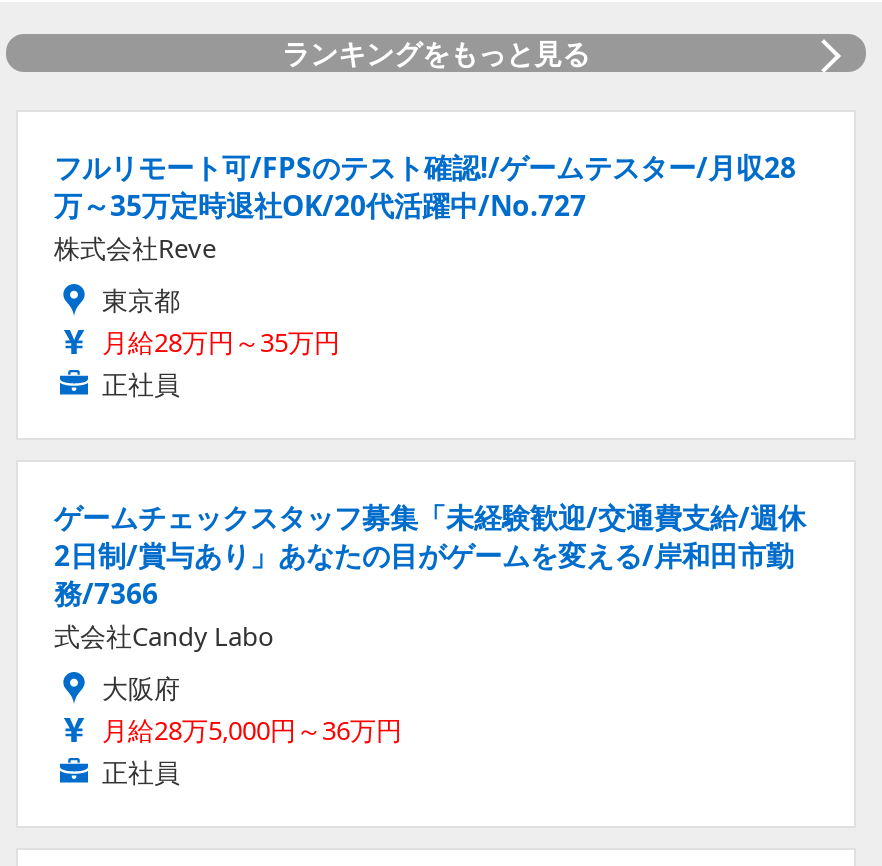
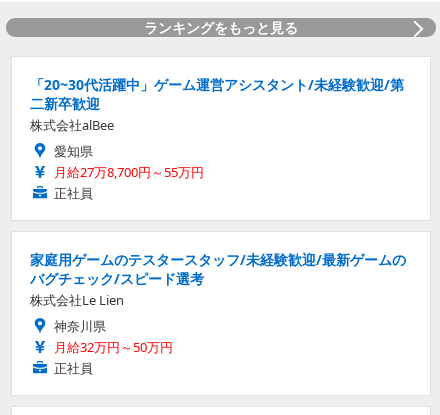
- フルリモート可/FPSのテスト確認!/ゲームテスター/月収28
- 万～35万定時退社OK/20代活躍中/No.727
- 株式会社Reve
- 東京都
- 月給28万円～35万円
+ 「20~30代活躍中」ゲーム運営アシスタント/未経験歓迎/第
+ 二新卒歓迎
+ 株式会社alBee
+ 愛知県
+ 月給27万8,700円～55万円

- ゲームチェックスタッフ募集「未経験歓迎/交通費支給/週休
- 2日制/賞与あり」あなたの目がゲームを変える/岸和田市勤
- 務/7366
- 式会社Candy Labo
- 大阪府
- 月給28万5,000円～36万円
+ 家庭用ゲームのテスタースタッフ/未経験歓迎/最新ゲームの
+ バグチェック/スピード選考
+ 株式会社Le Lien
+ 神奈川県
+ 月給32万円～50万円
